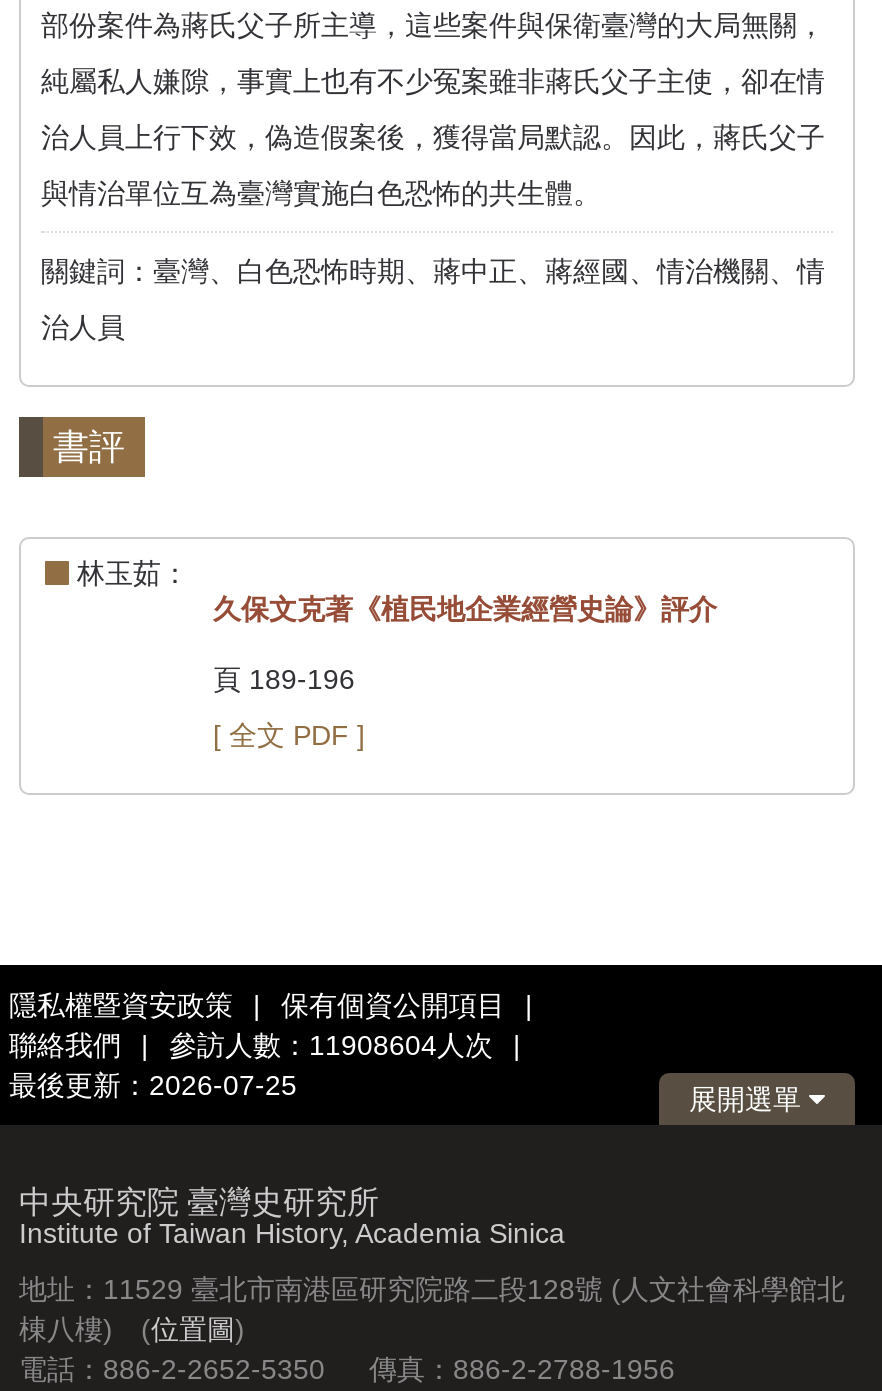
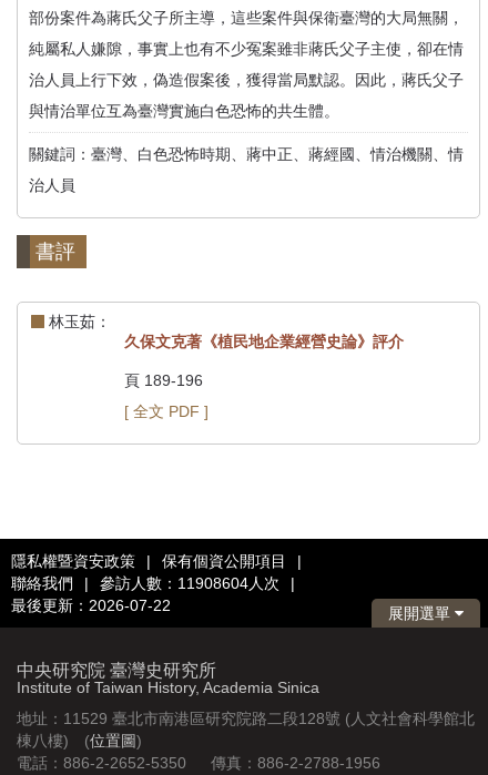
- 最後更新：2026-07-25
+ 最後更新：2026-07-22
